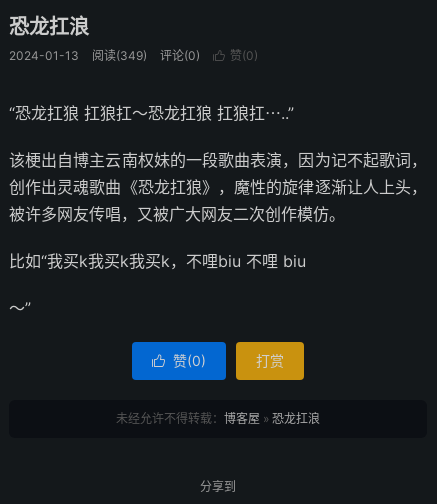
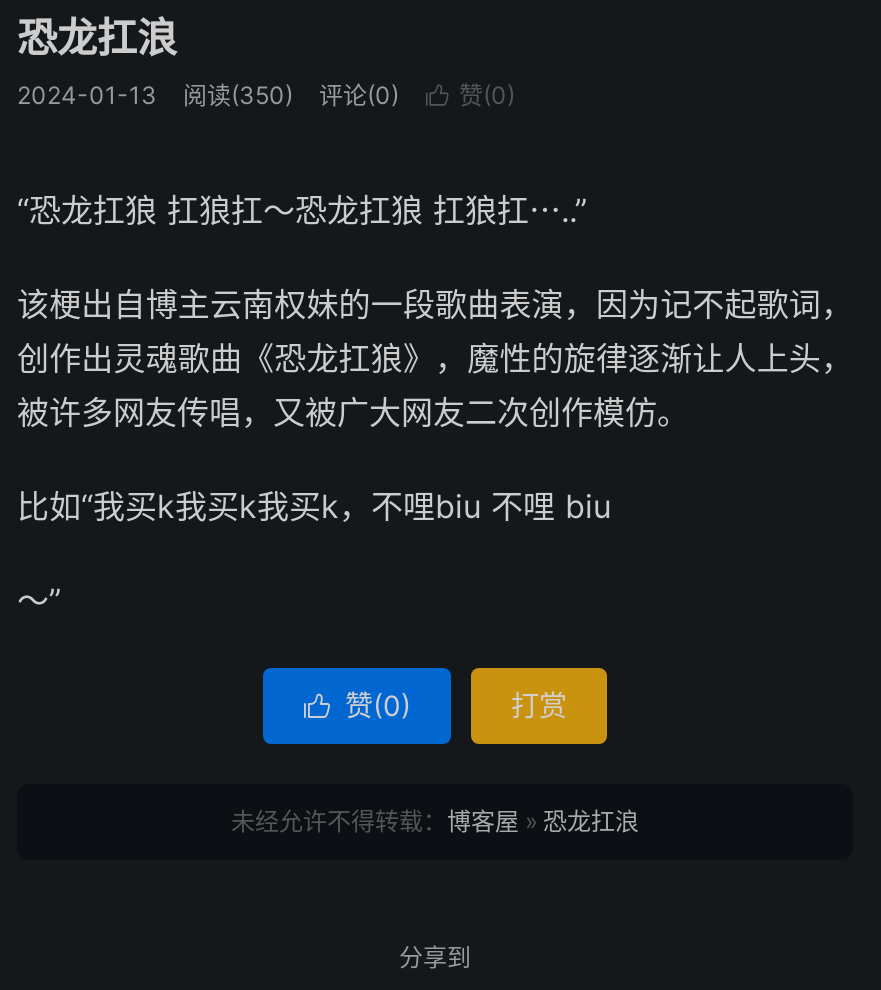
- 阅读(349)
+ 阅读(350)
